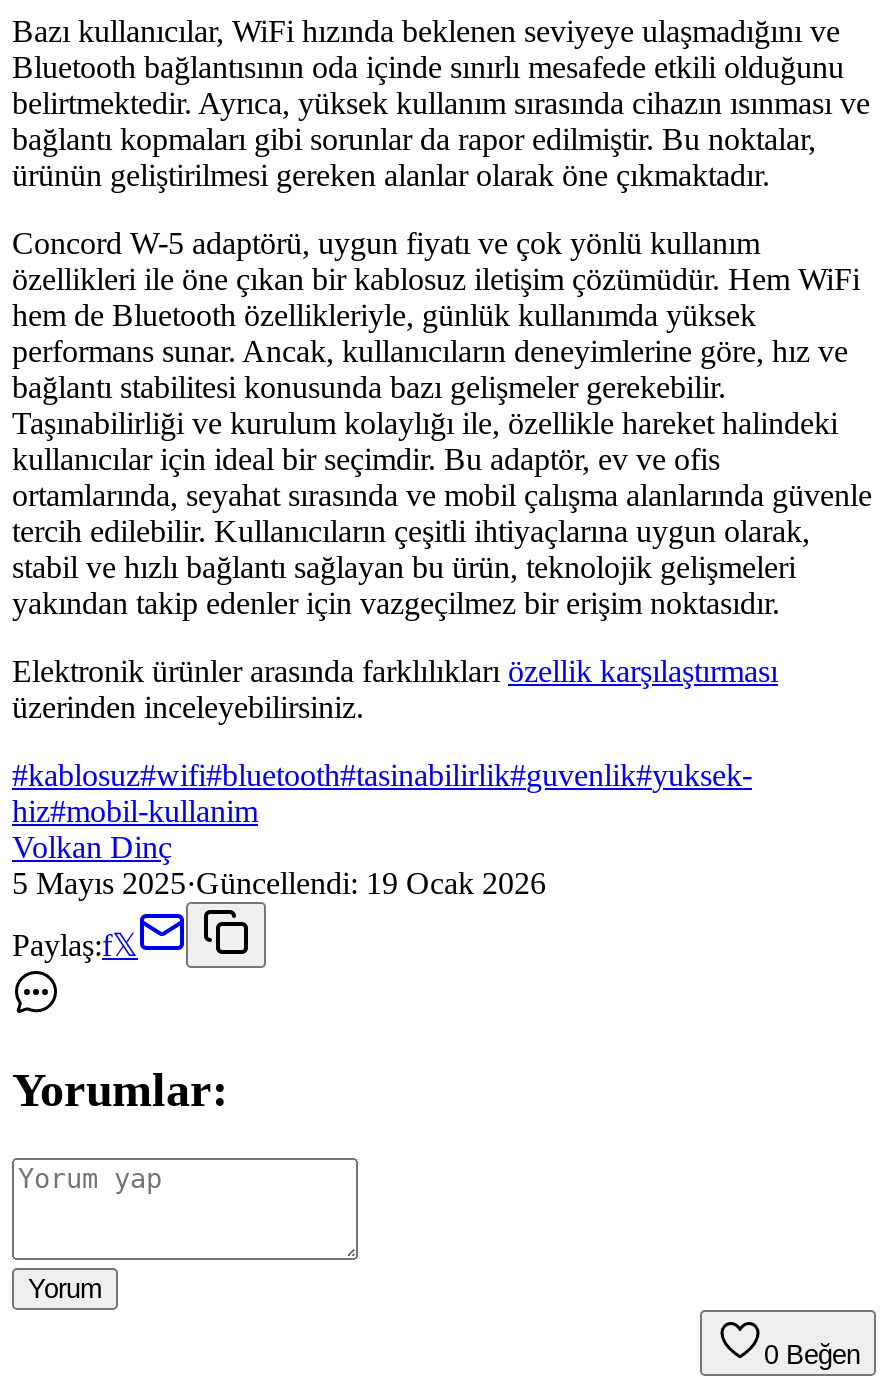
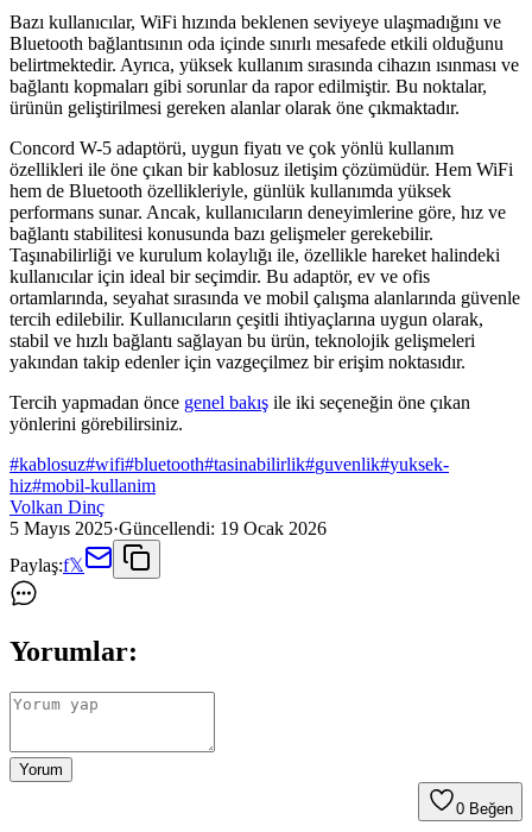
- Elektronik ürünler arasında farklılıkları özellik karşılaştırması
- üzerinden inceleyebilirsiniz.
+ Tercih yapmadan önce genel bakış ile iki seçeneğin öne çıkan
+ yönlerini görebilirsiniz.
